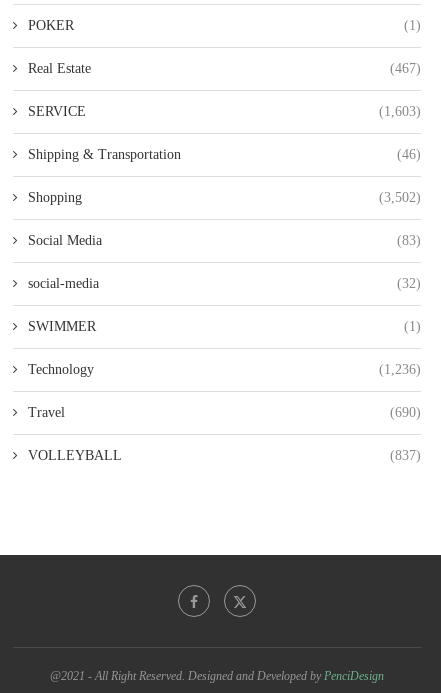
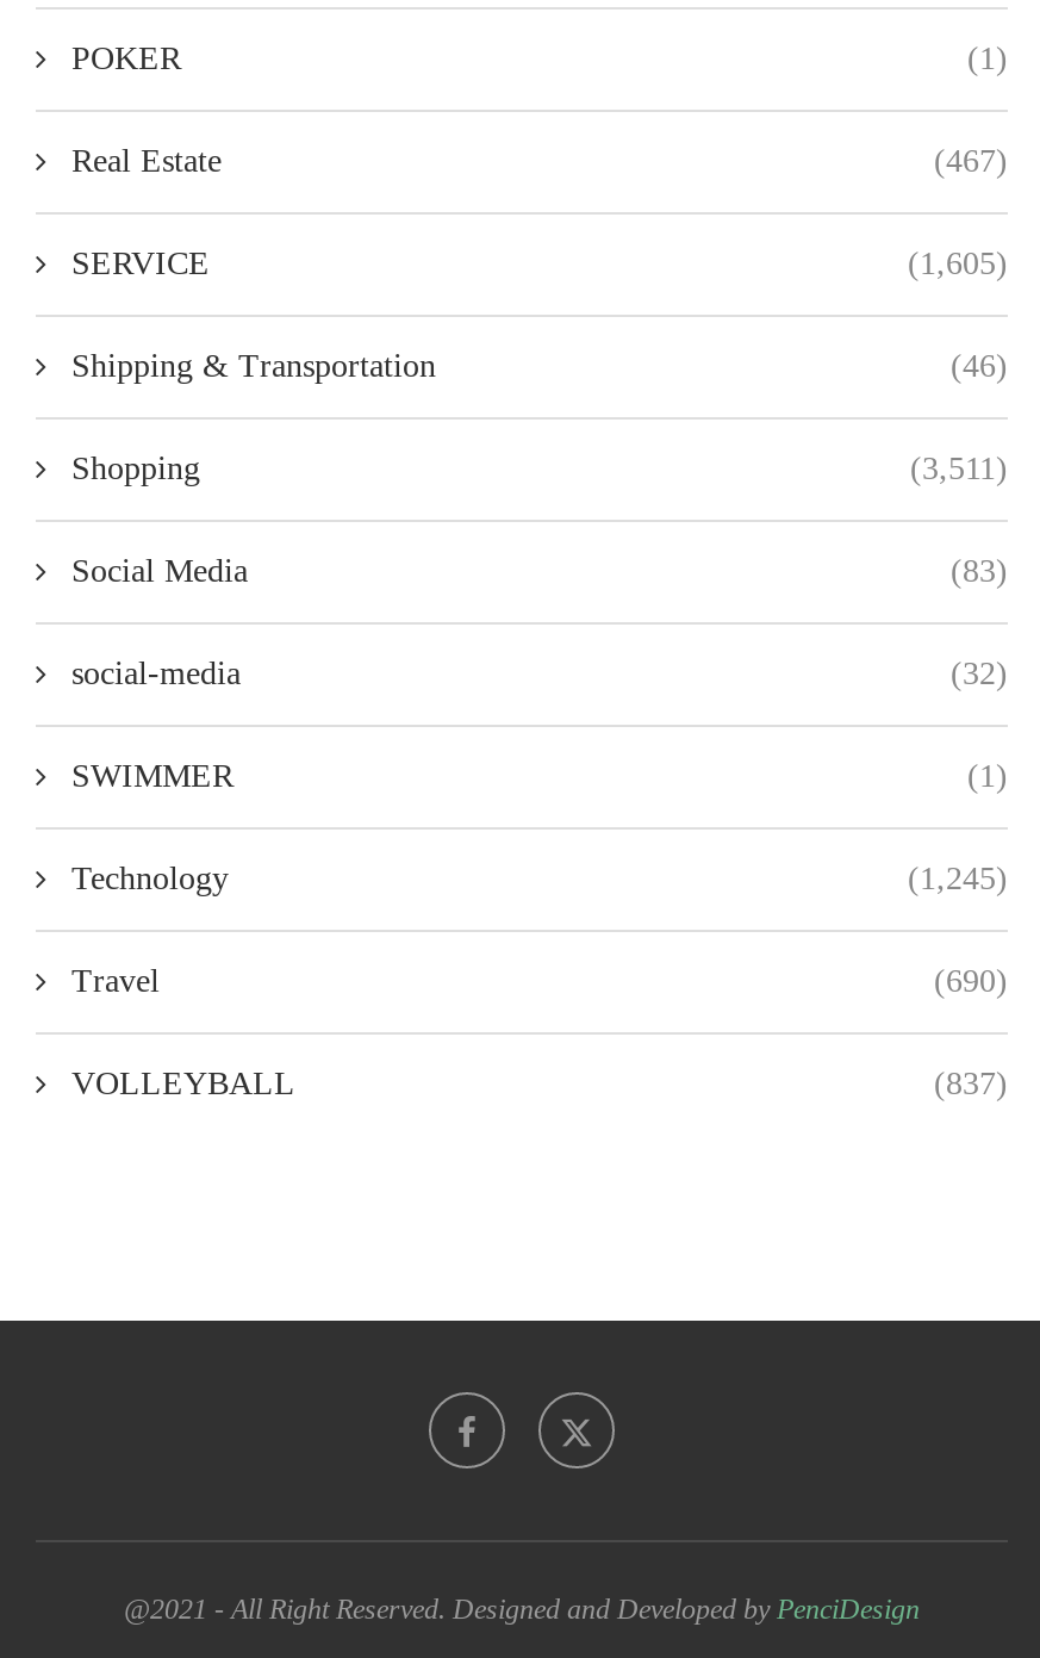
- (1,603)
+ (1,605)

- (3,502)
+ (3,511)

- (1,236)
+ (1,245)
